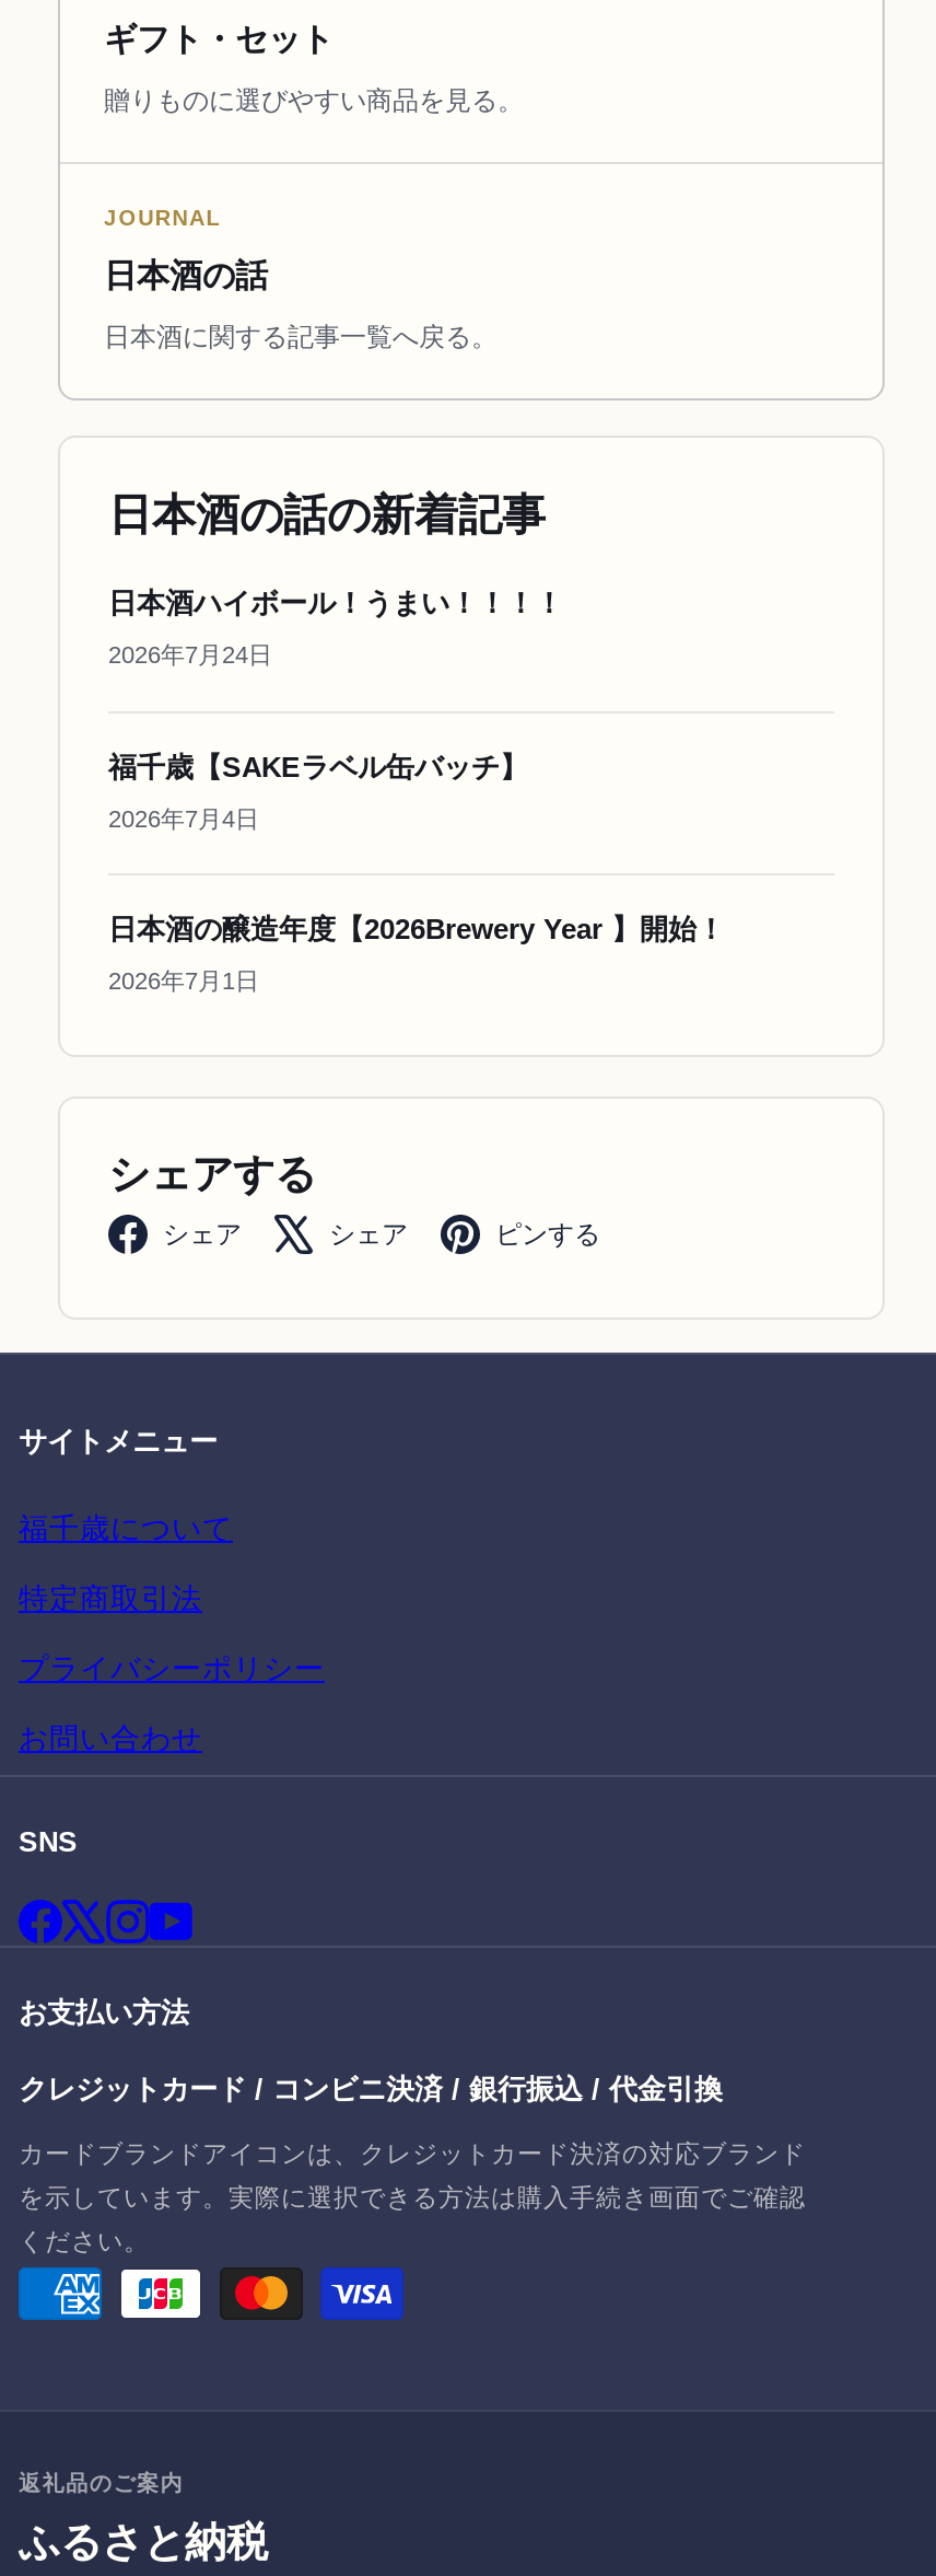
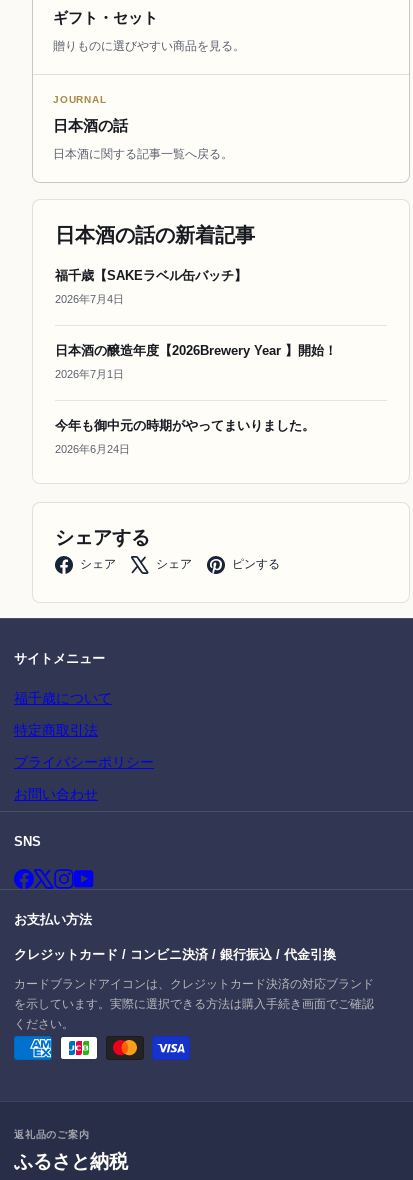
- 日本酒ハイボール！うまい！！！！
- 2026年7月24日

moved up: 福千歳【SAKEラベル缶バッチ】 | 2026年7月4日 | 日本酒の醸造年度【2026Brewery Year 】開始！ | 2026年7月1日

+ 今年も御中元の時期がやってまいりました。
+ 2026年6月24日
